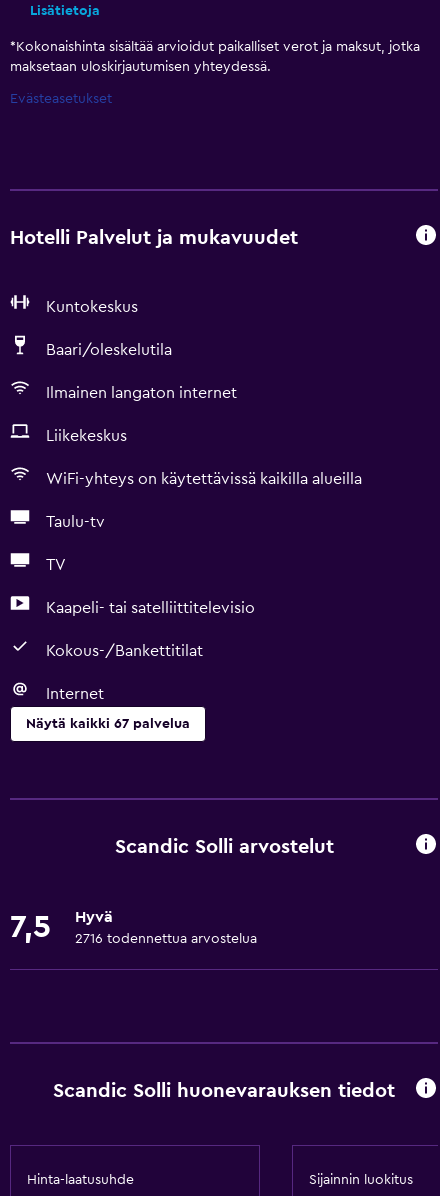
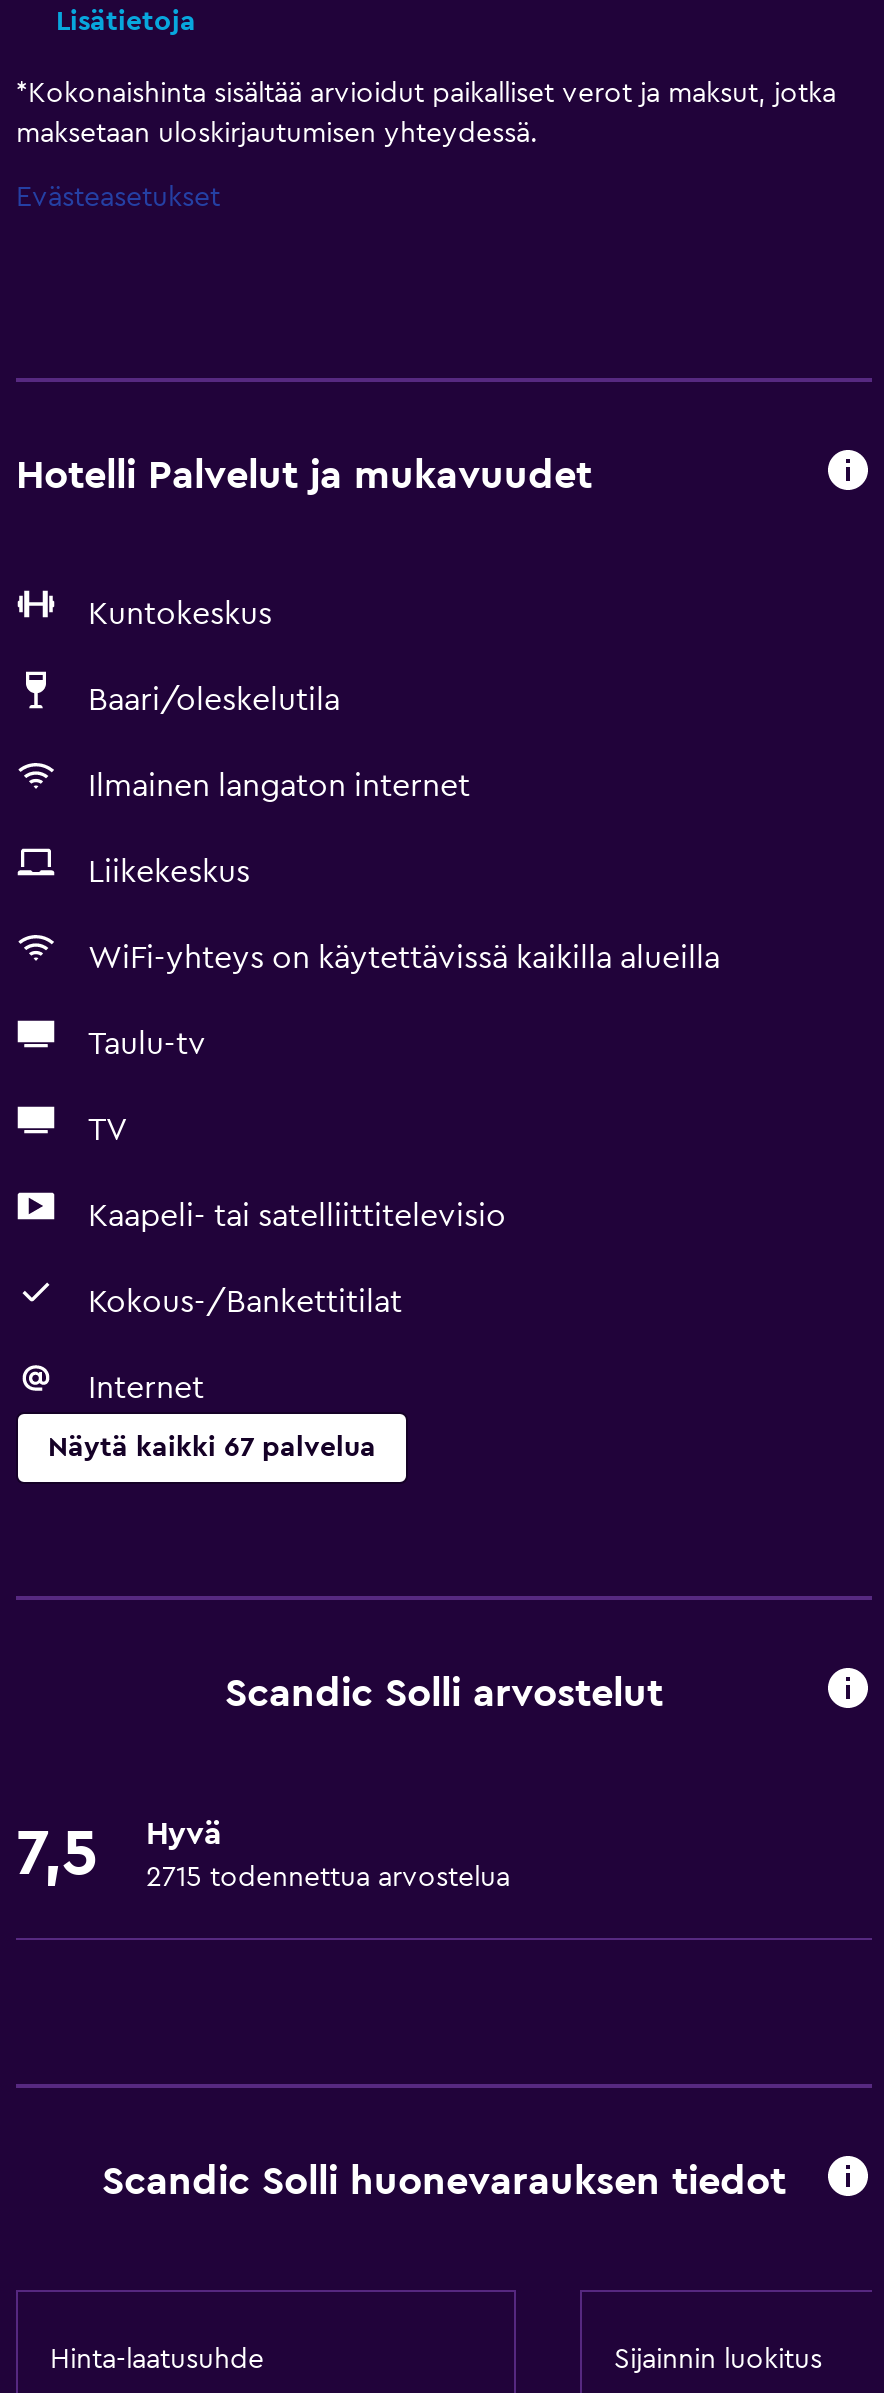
- 2716 todennettua arvostelua
+ 2715 todennettua arvostelua
